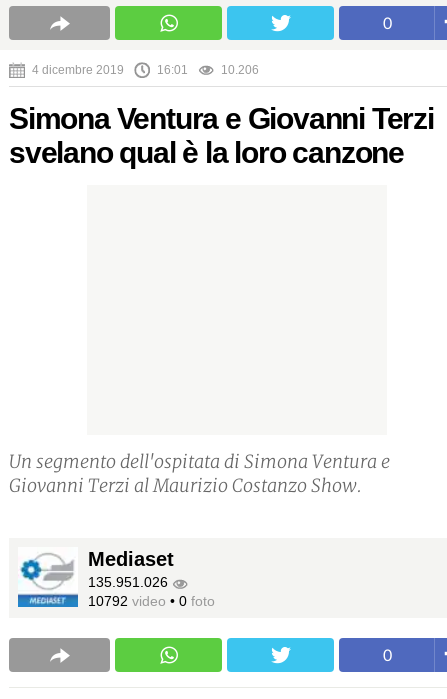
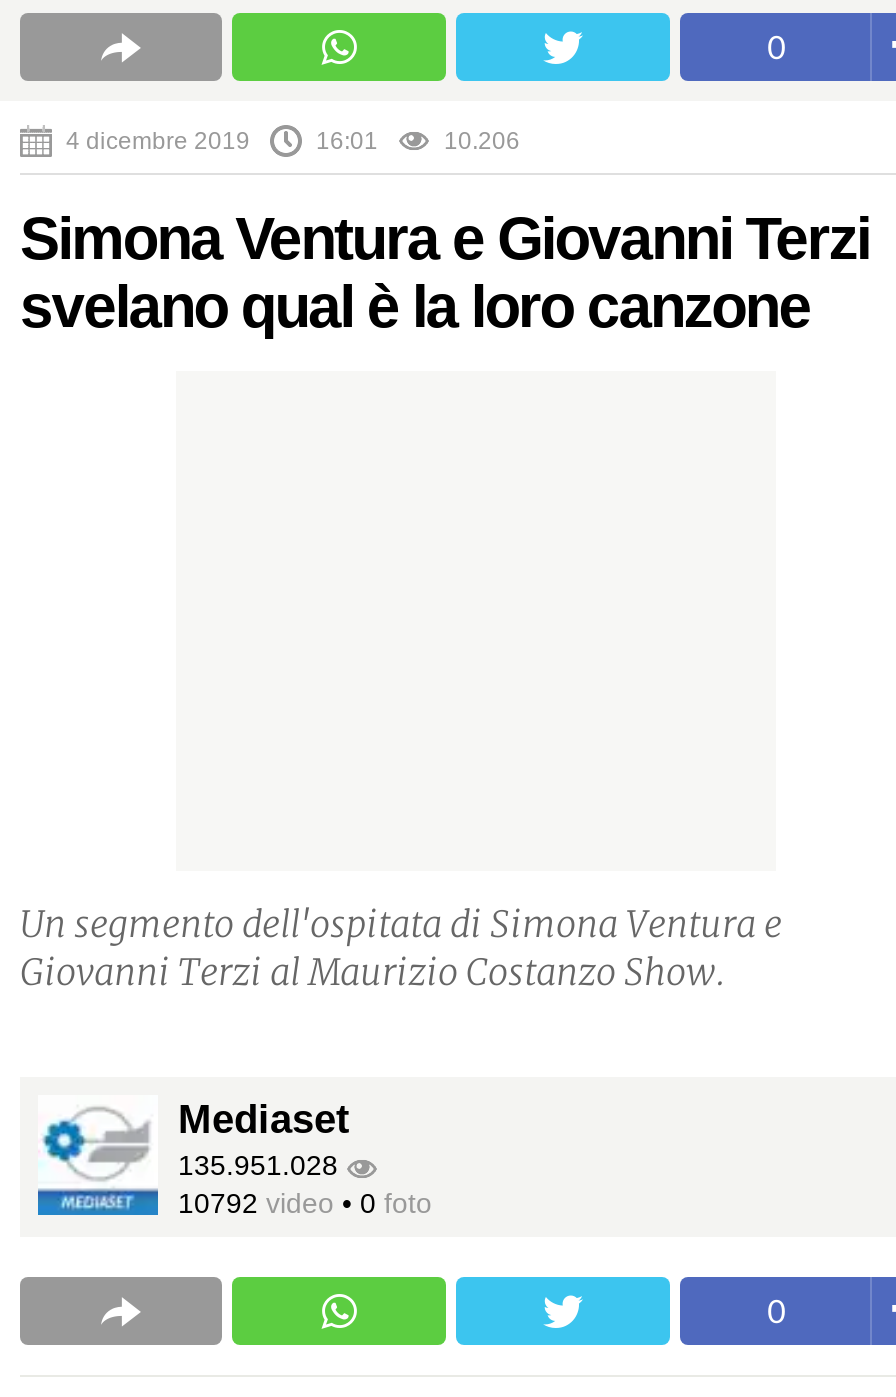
- 135.951.026
+ 135.951.028
